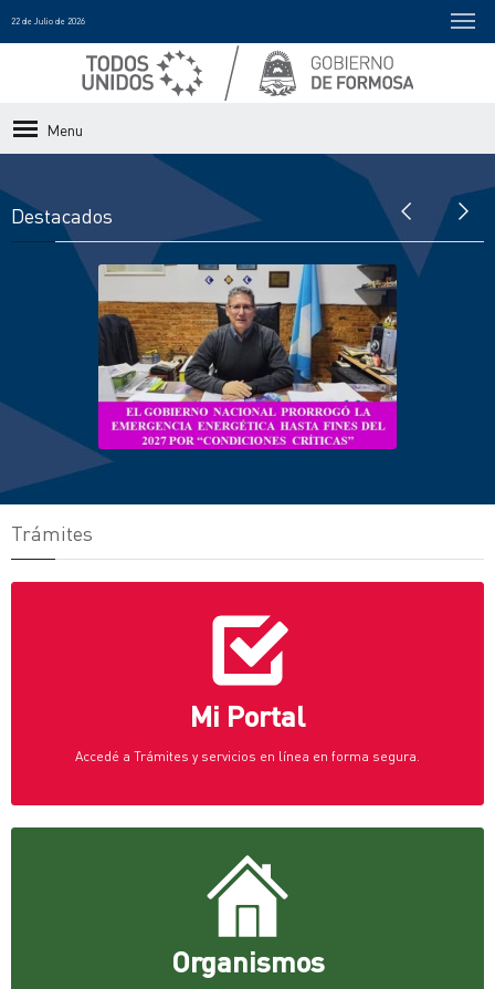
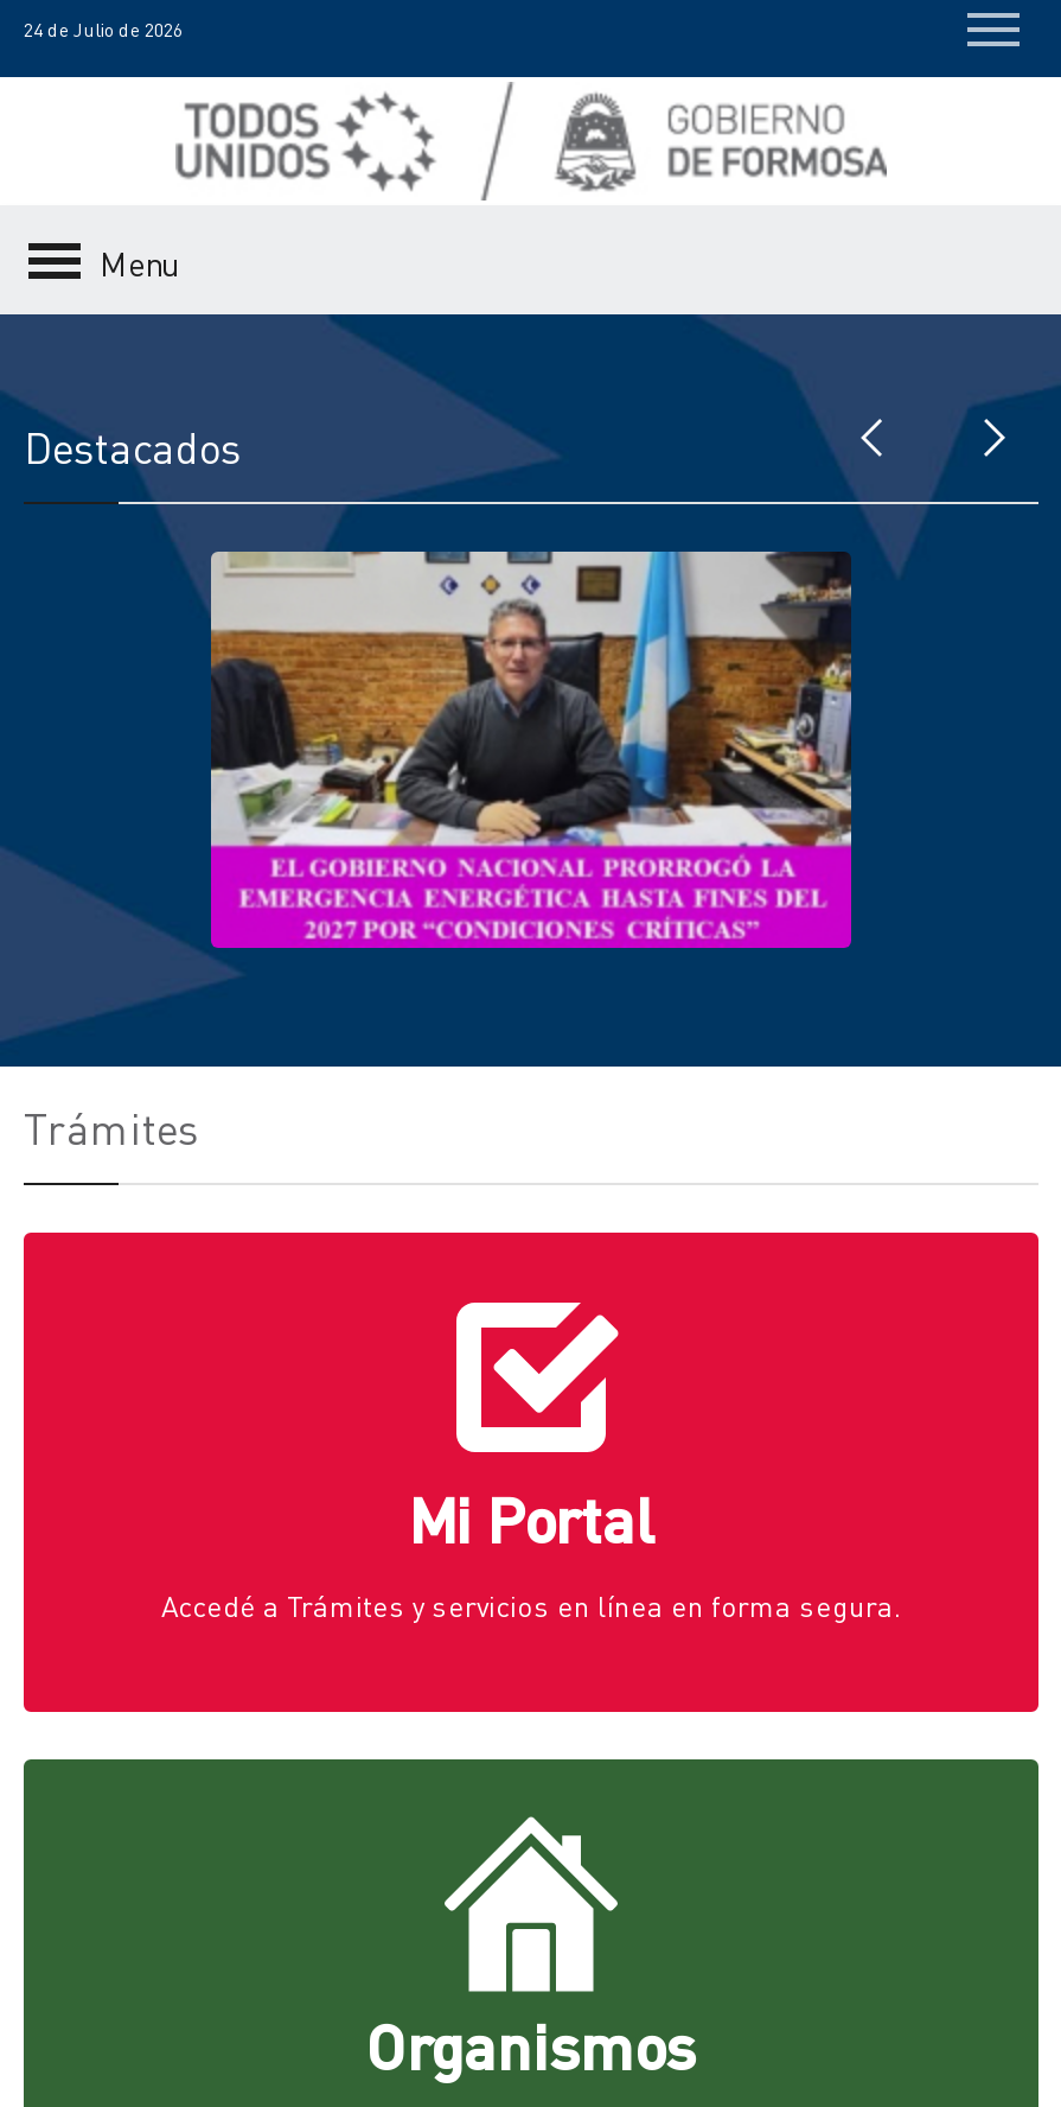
- 22 de Julio de 2026
+ 24 de Julio de 2026
